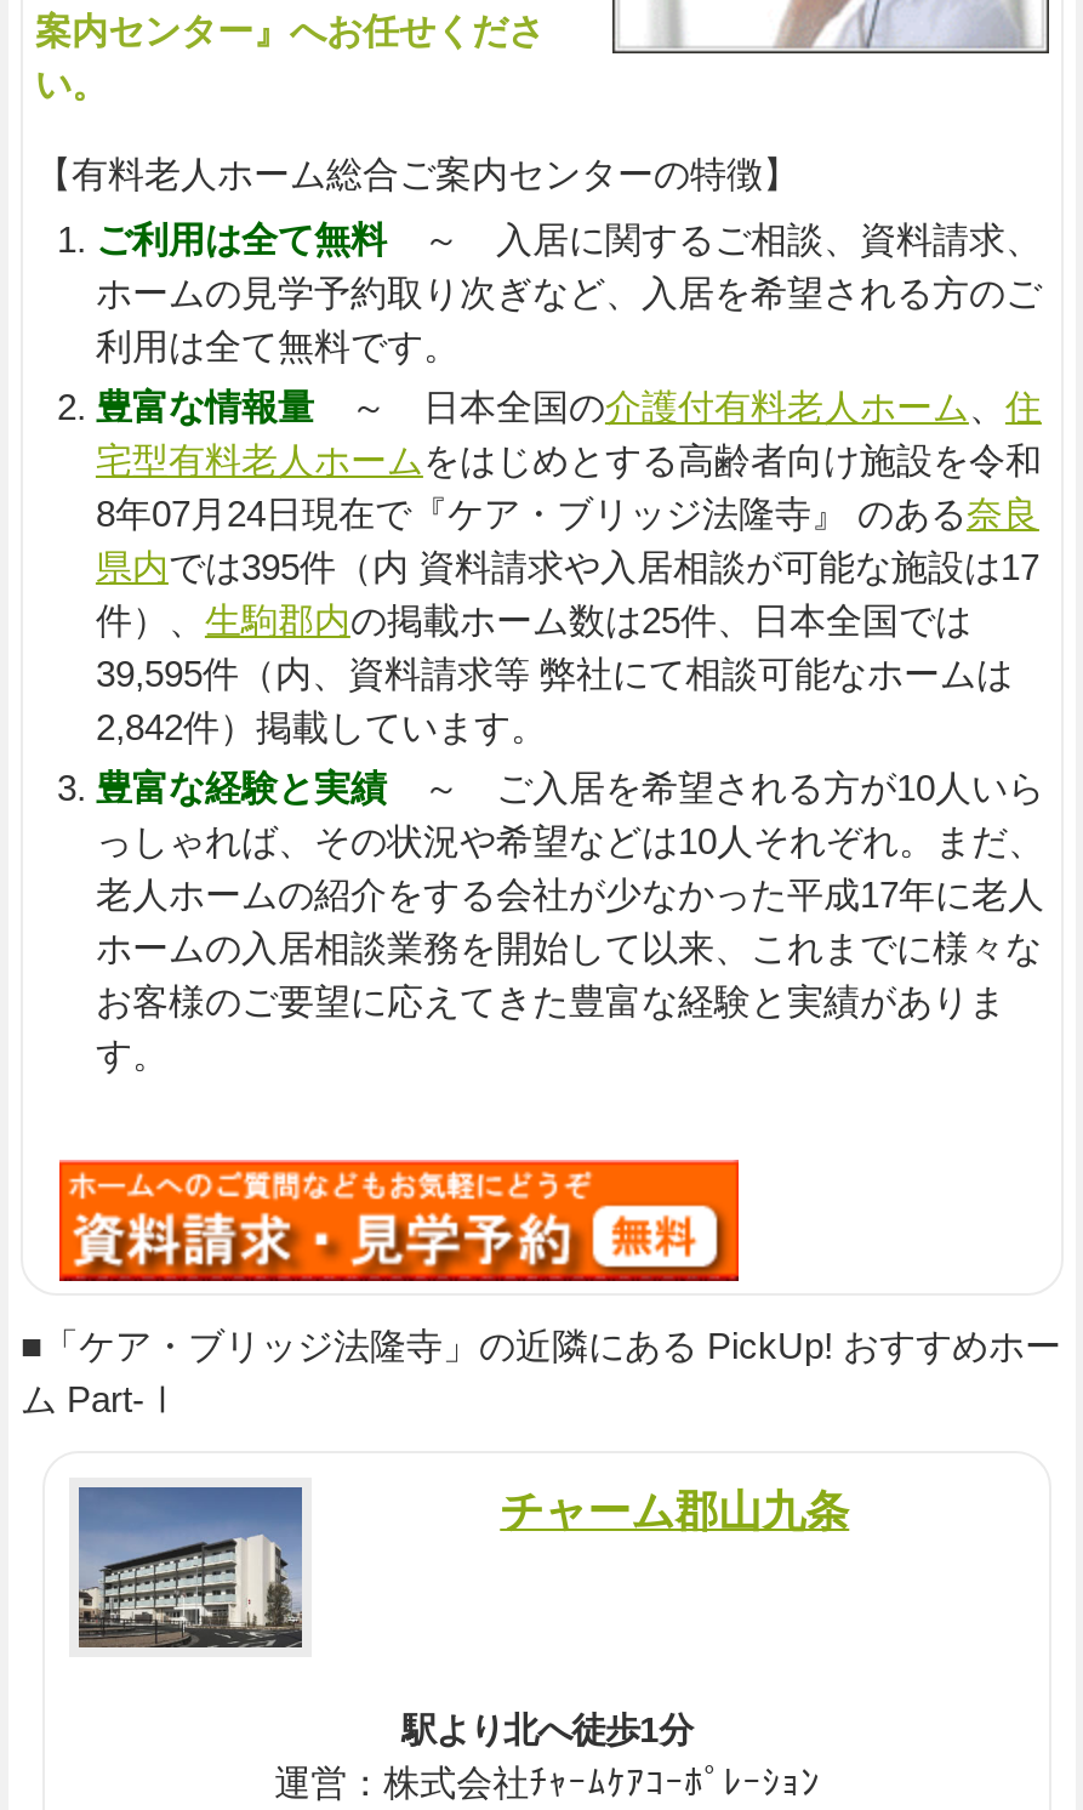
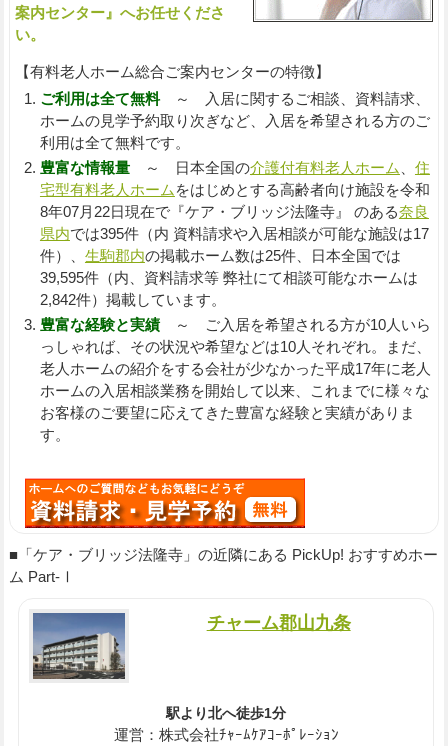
- 8年07月24日現在で『ケア・ブリッジ法隆寺』 のある奈良
+ 8年07月22日現在で『ケア・ブリッジ法隆寺』 のある奈良
